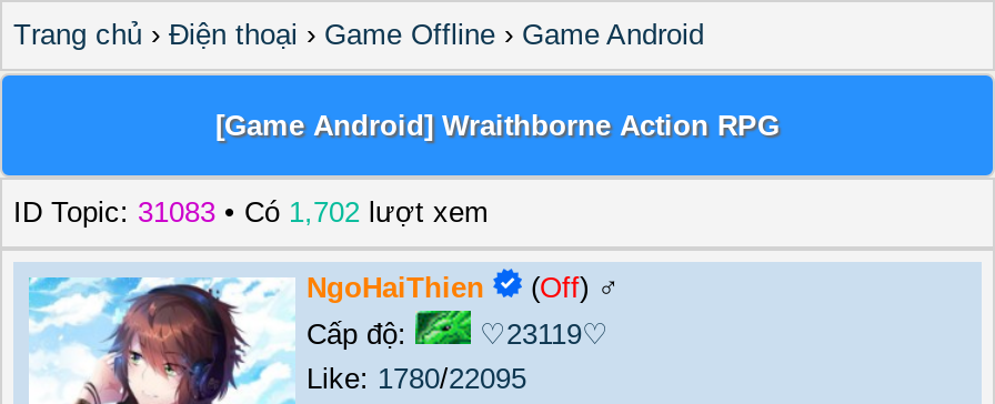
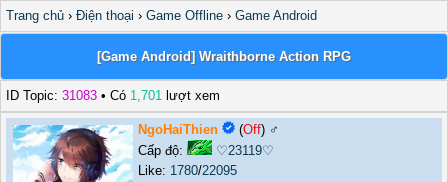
- ID Topic: 31083 • Có 1,702 lượt xem
+ ID Topic: 31083 • Có 1,701 lượt xem
